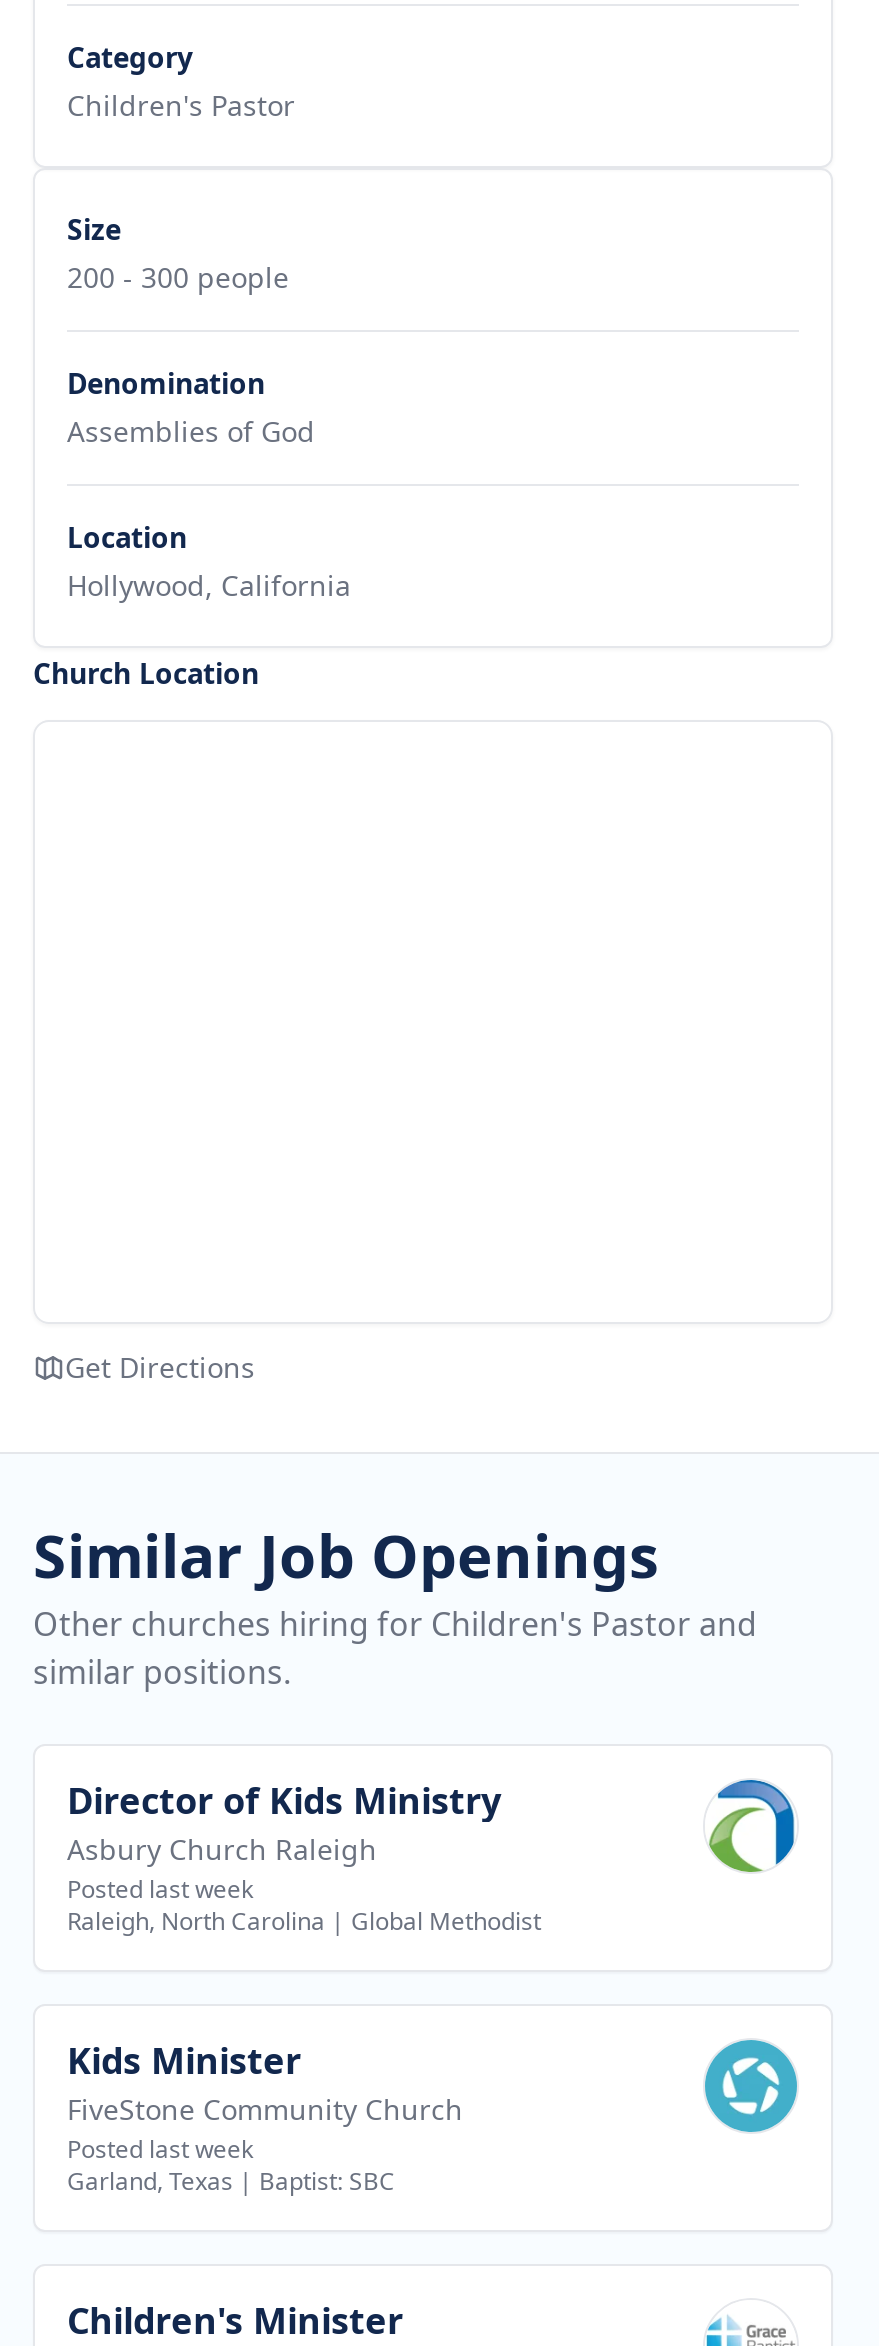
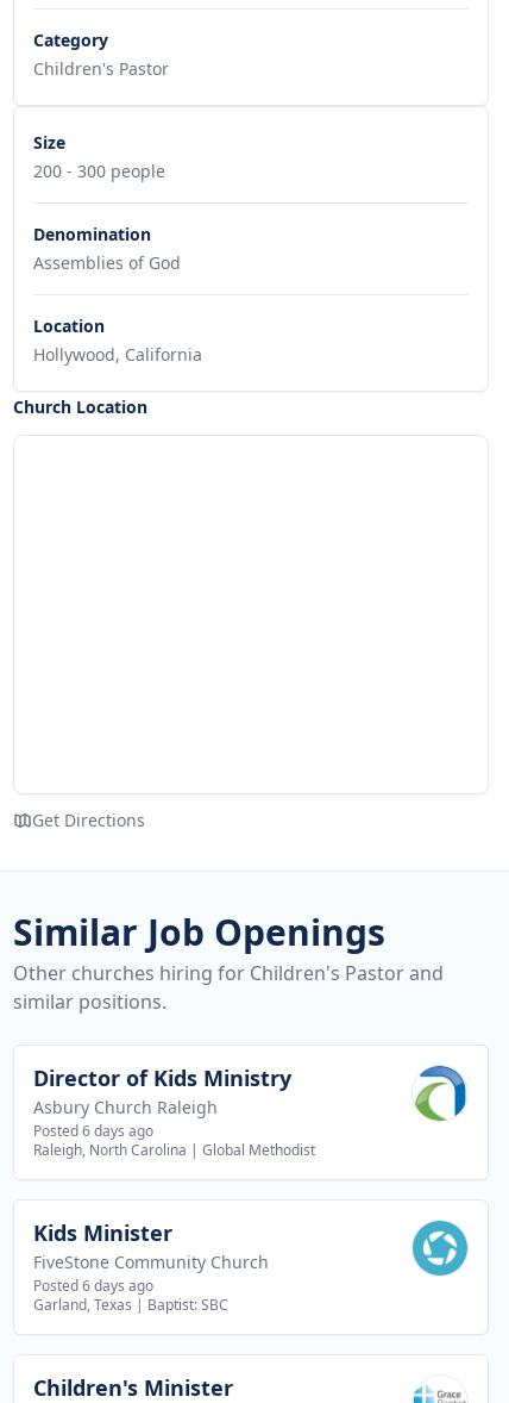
- Posted last week
+ Posted 6 days ago

- Posted last week
+ Posted 6 days ago
